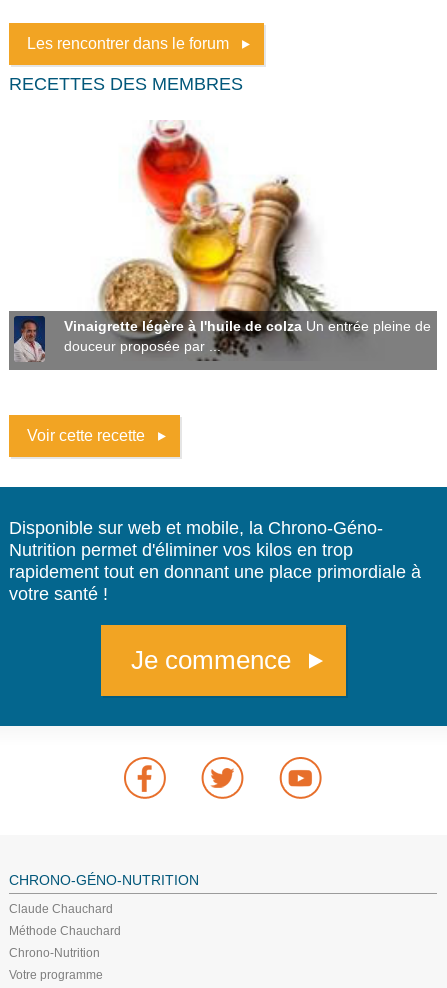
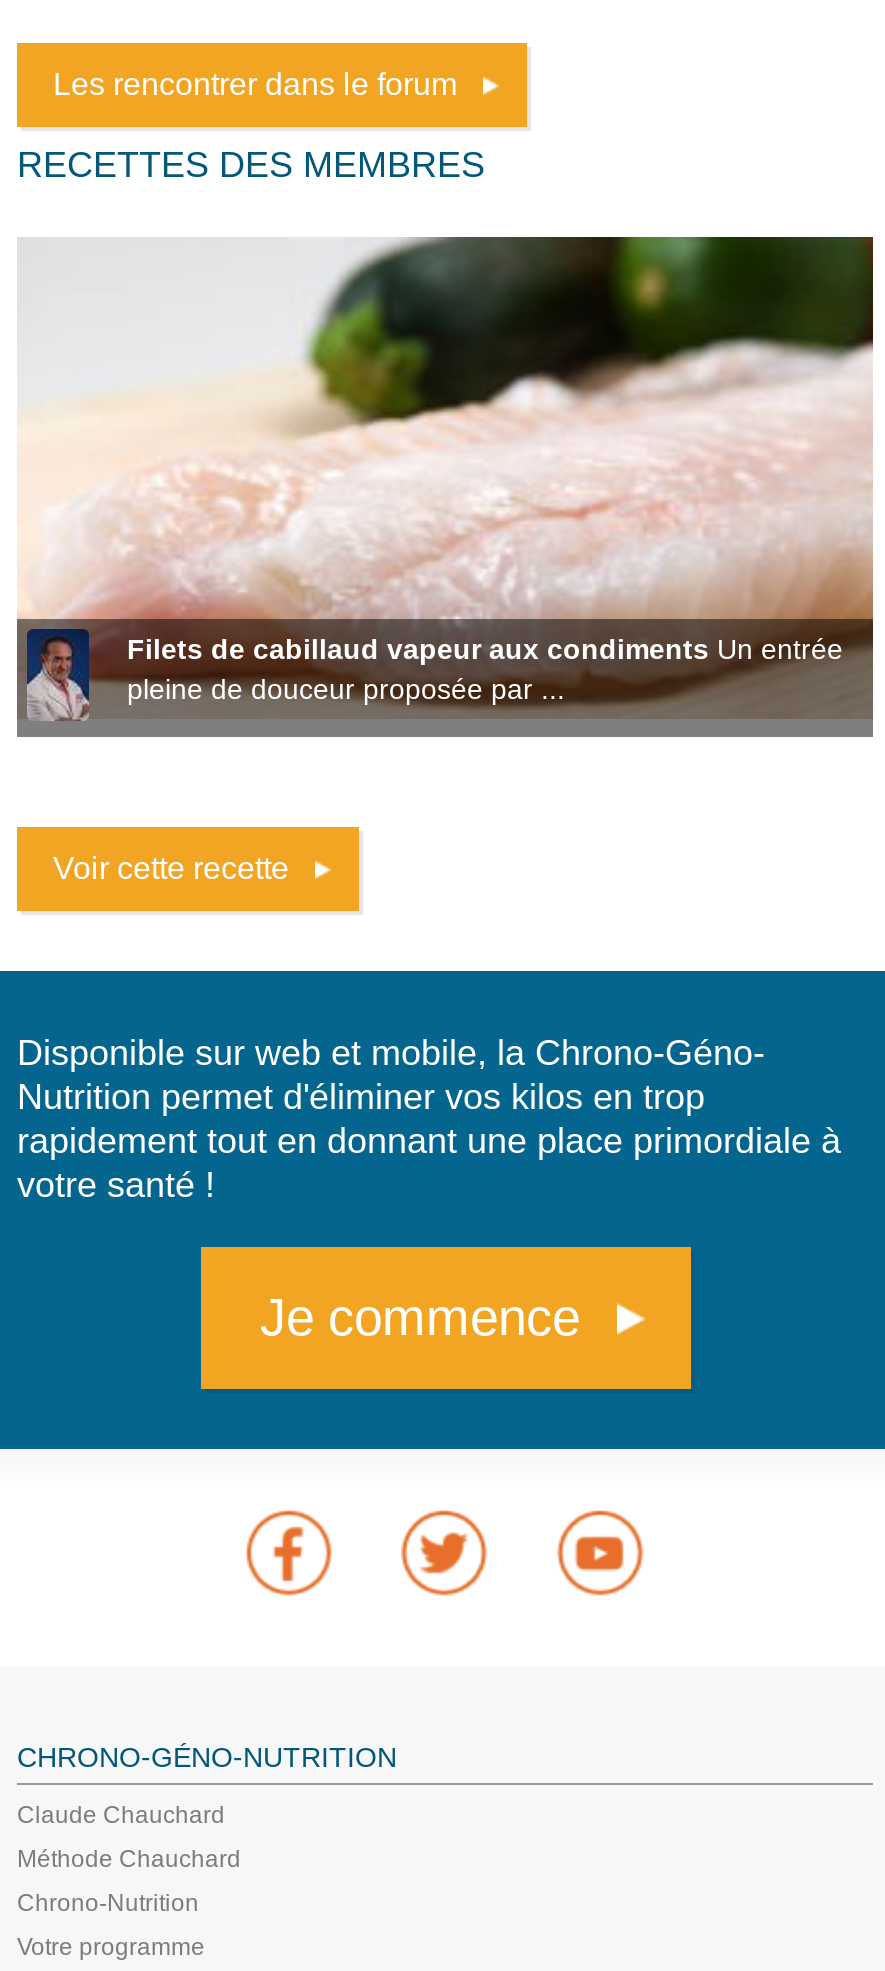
- [image]
- Vinaigrette légère à l'huile de colza Un entrée pleine de
- douceur proposée par ...
+ [image]
+ Filets de cabillaud vapeur aux condiments Un entrée
+ pleine de douceur proposée par ...
